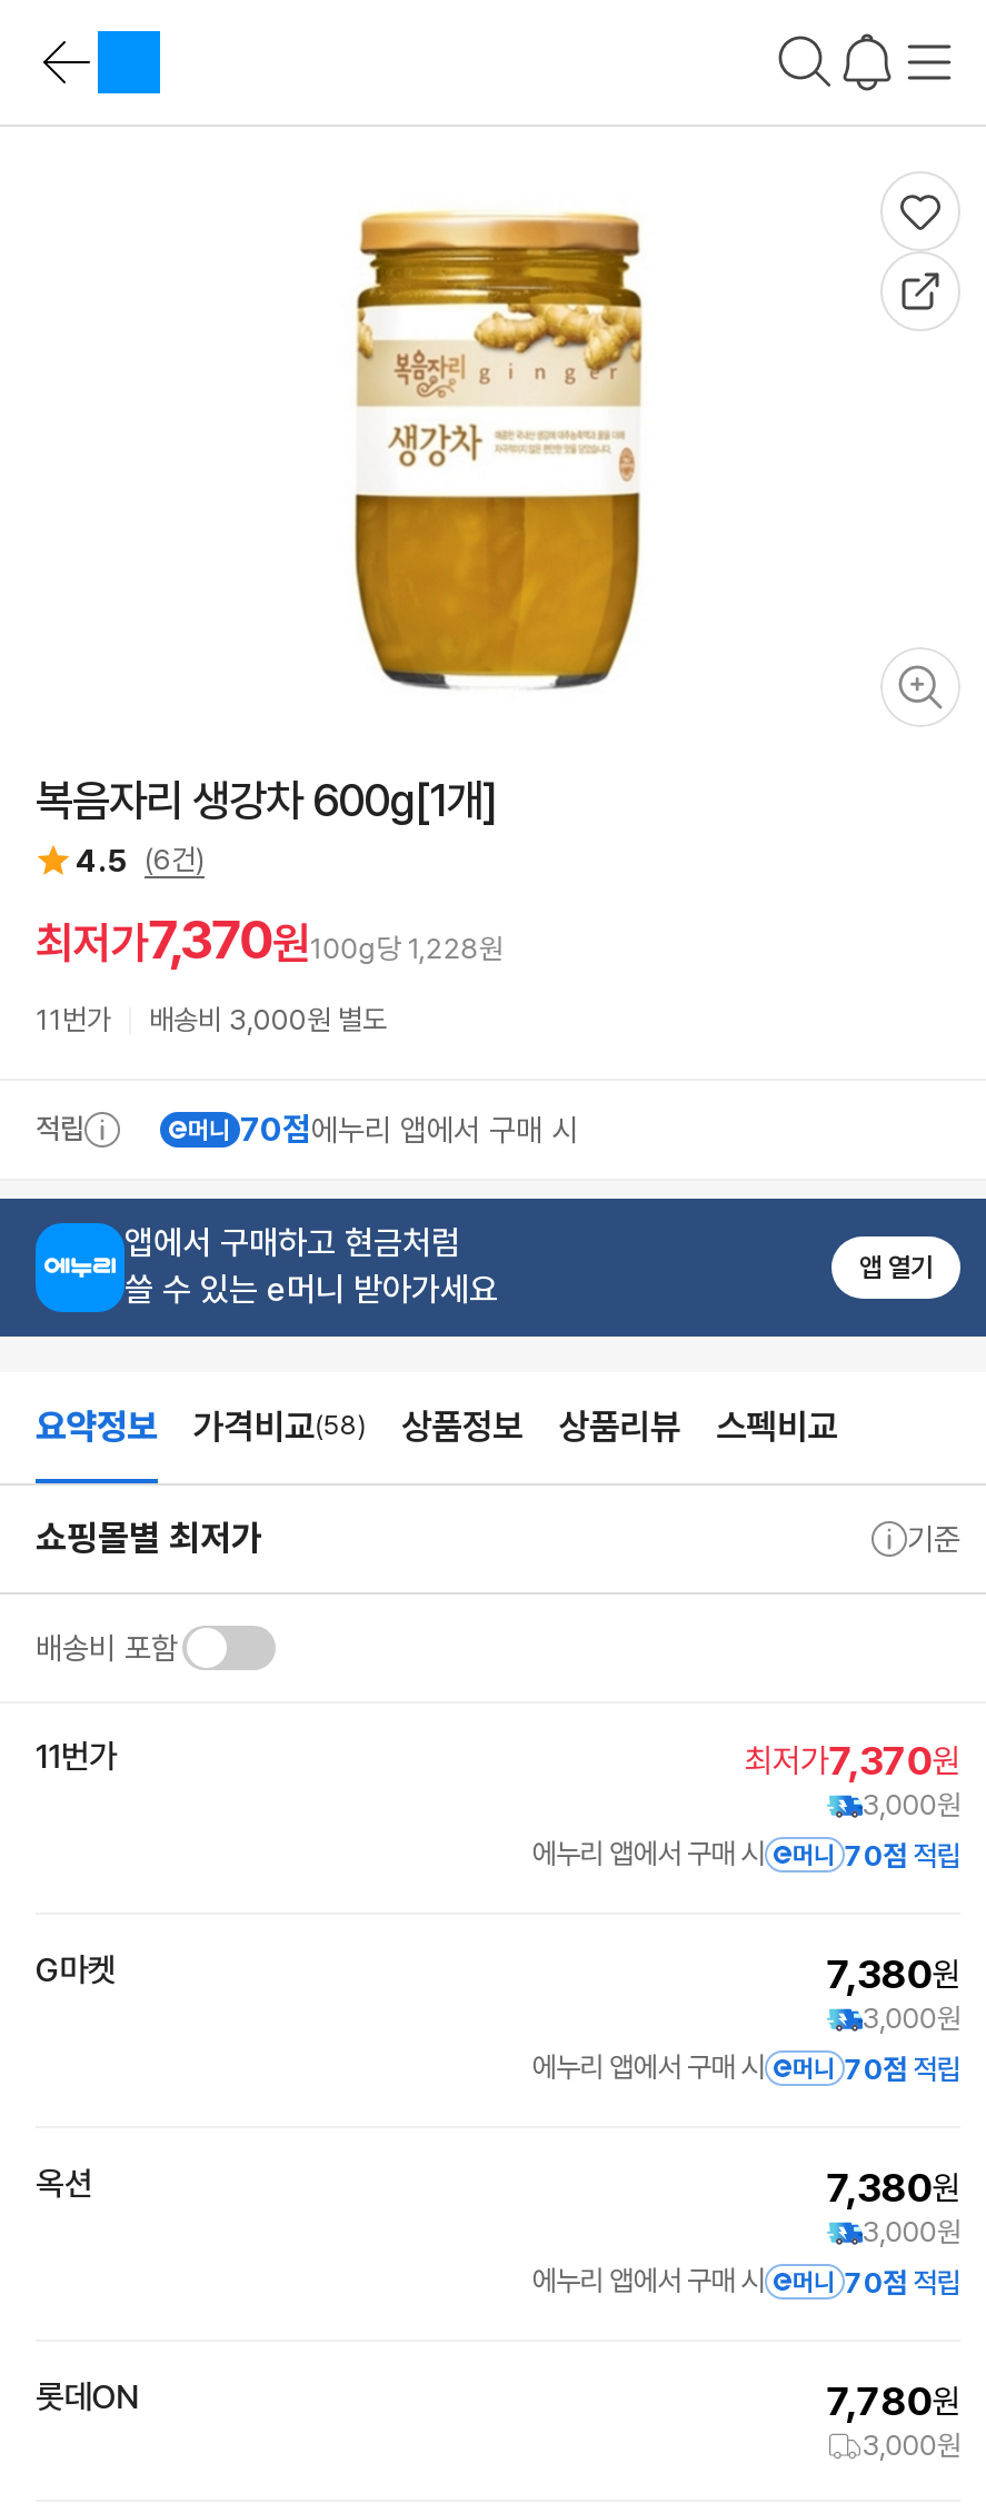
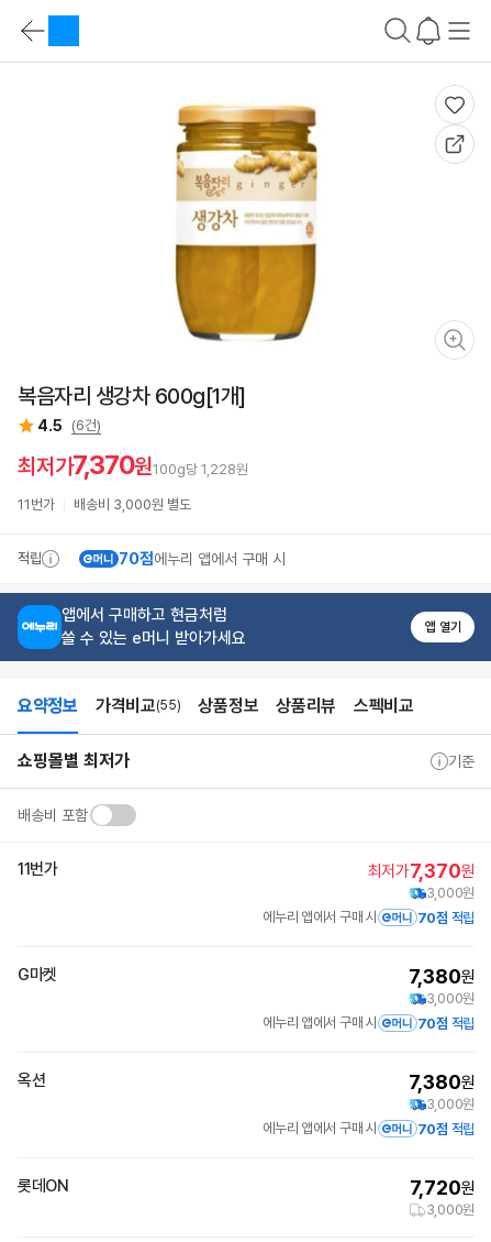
- 가격비교(58)
+ 가격비교(55)

- 7,780원
+ 7,720원
